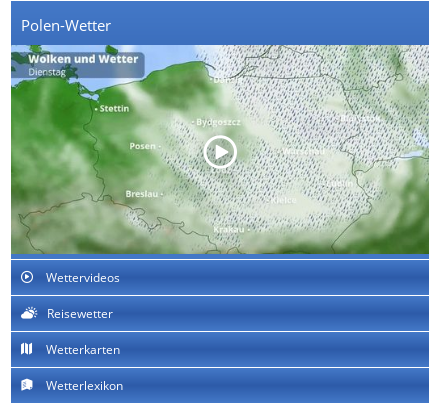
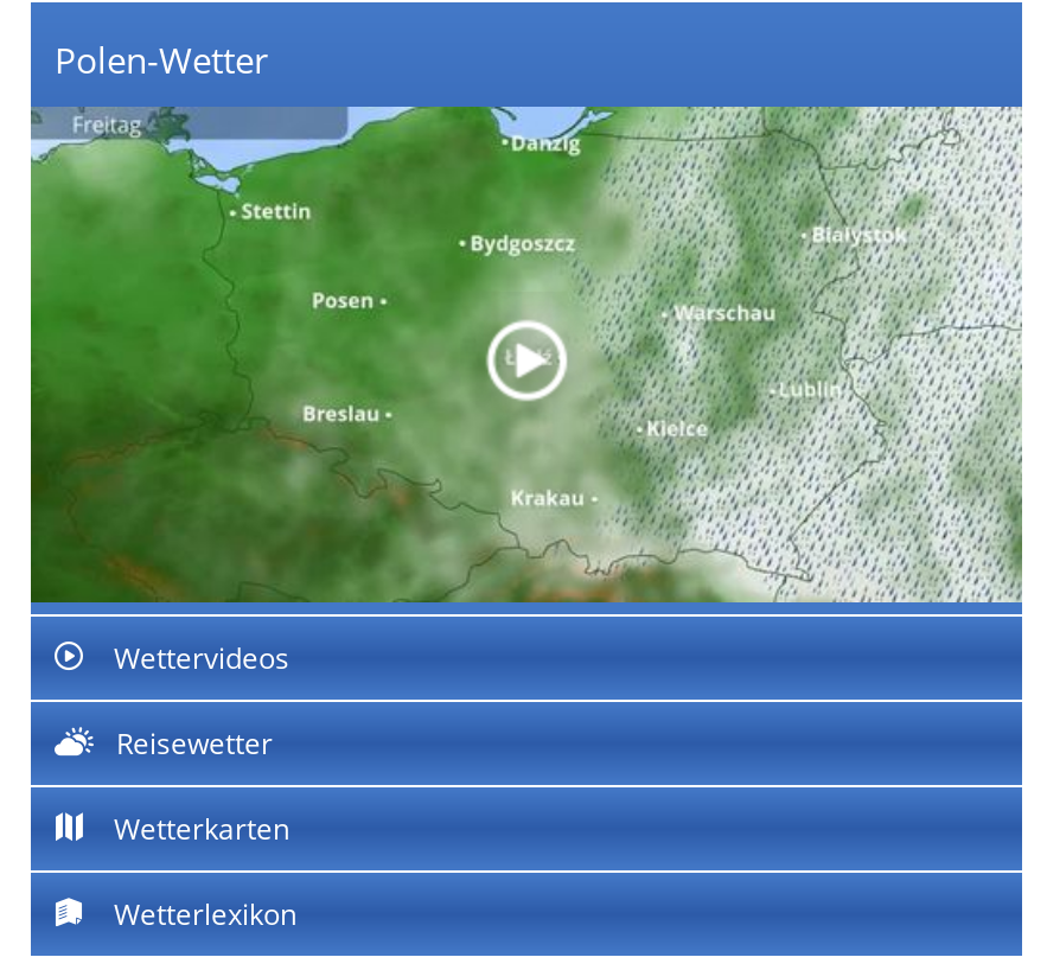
- [image]
+ [image]
